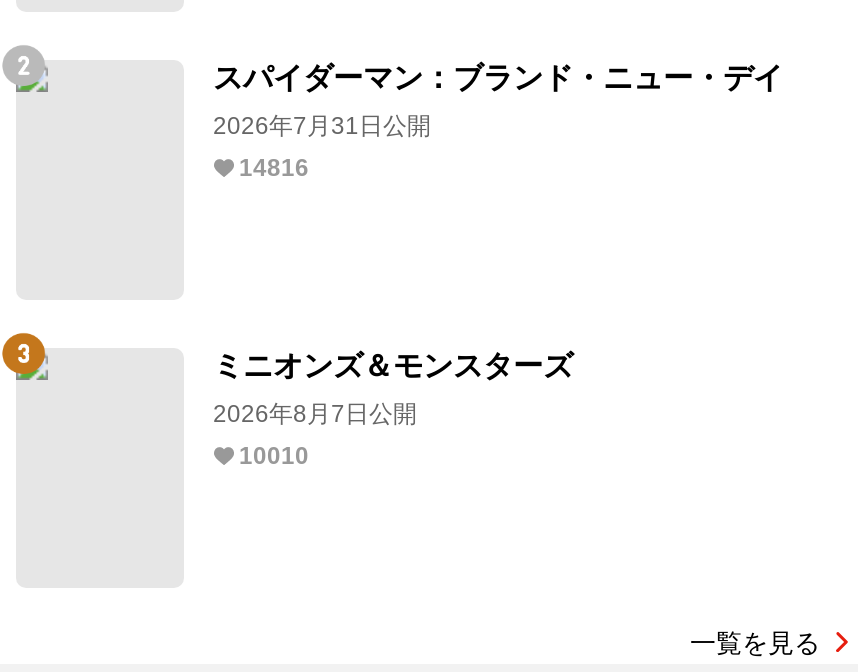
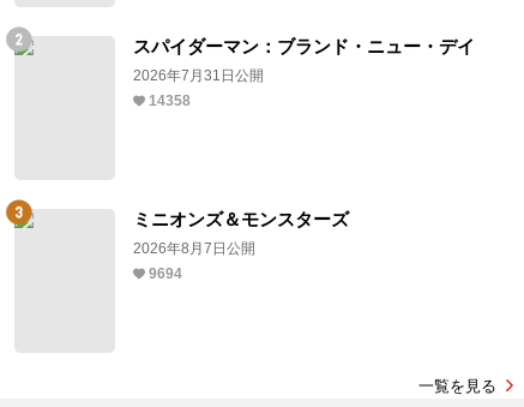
- 14816
+ 14358

- 10010
+ 9694
